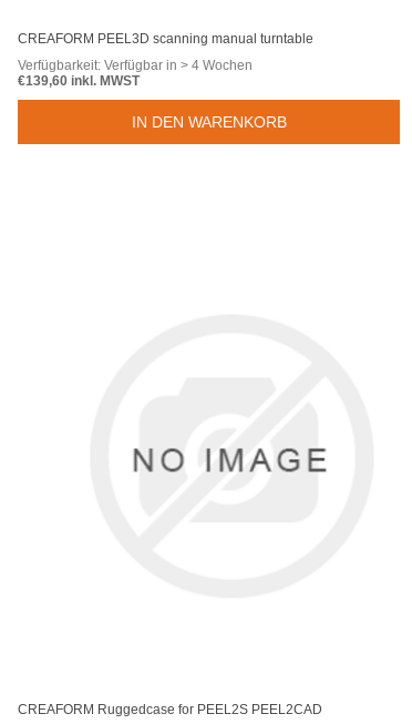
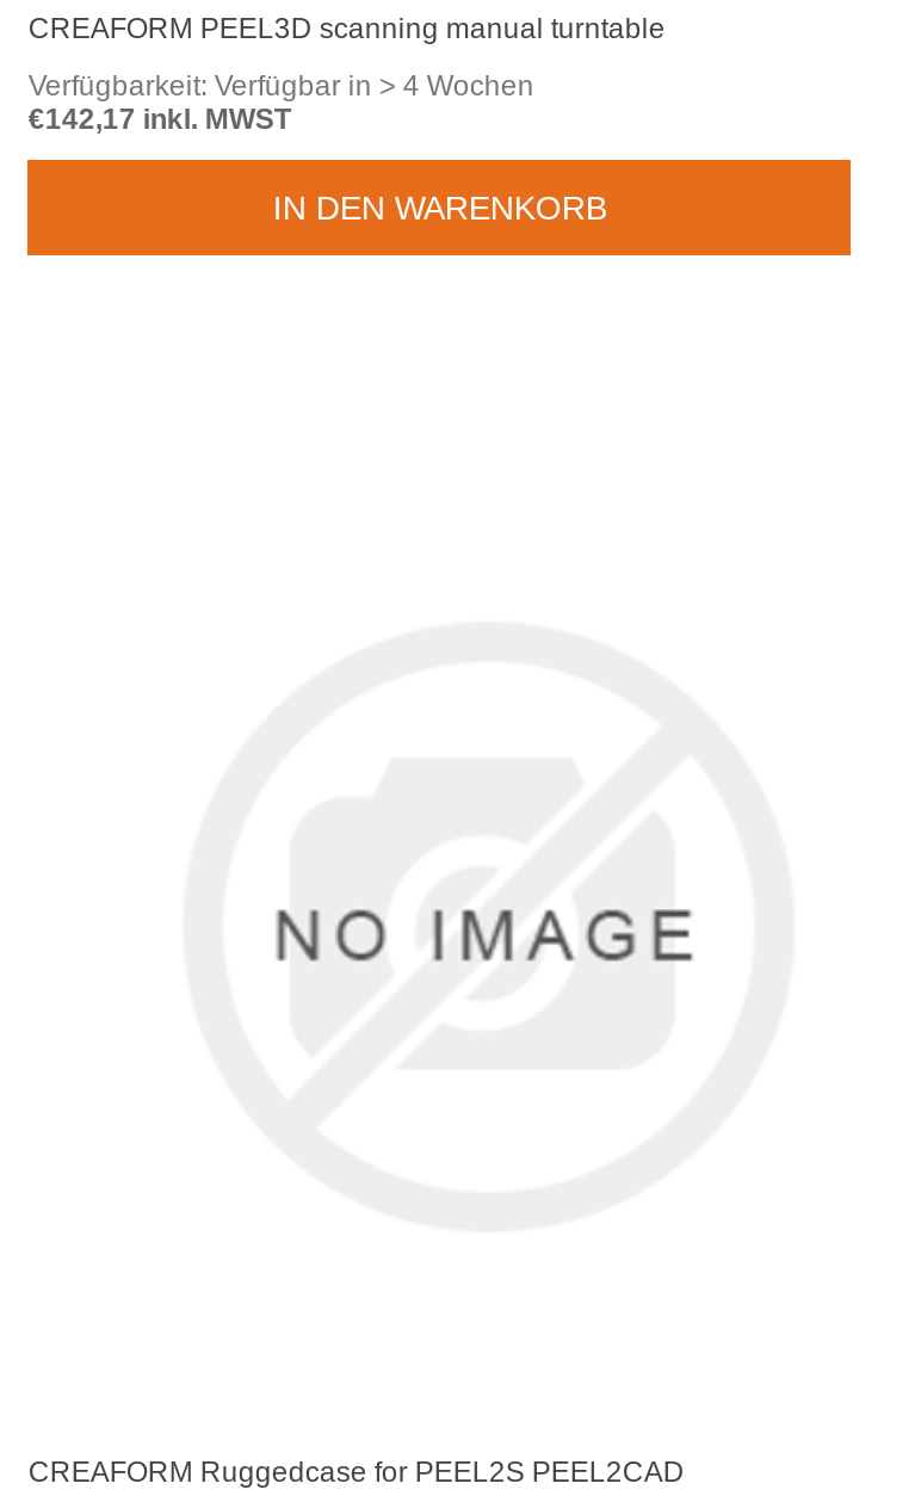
- €139,60 inkl. MWST
+ €142,17 inkl. MWST
